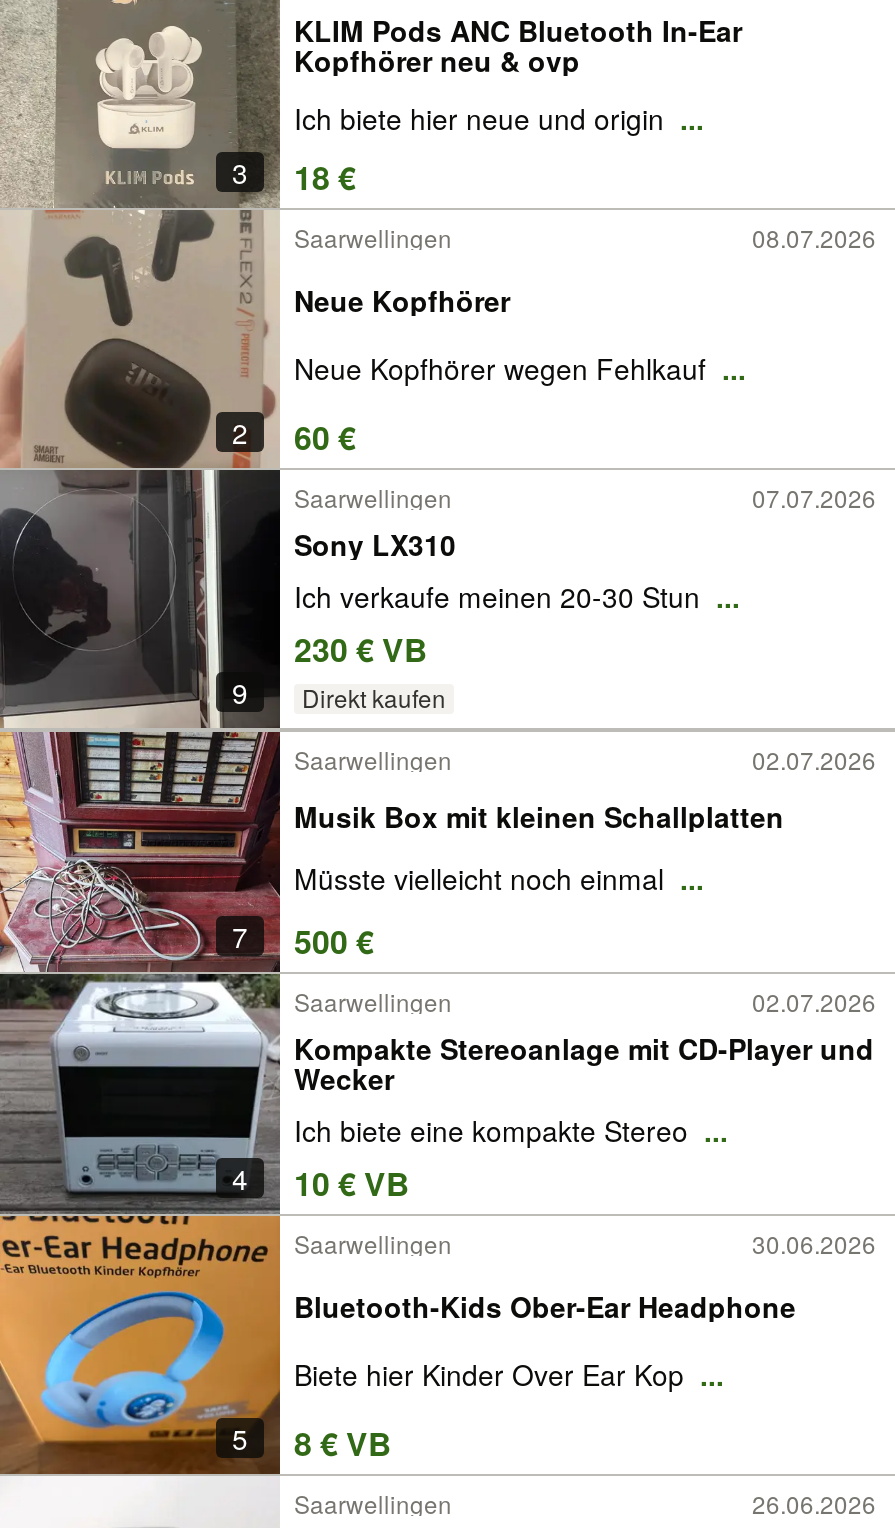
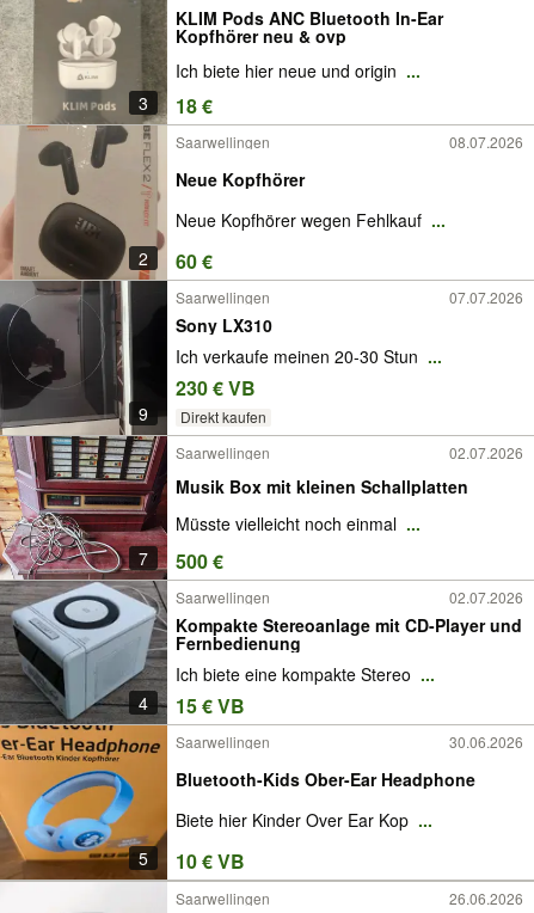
- [image]
- 4 10 € VB
+ [image]
+ 4 15 € VB

- Wecker
+ Fernbedienung

- 5 8 € VB
+ 5 10 € VB
